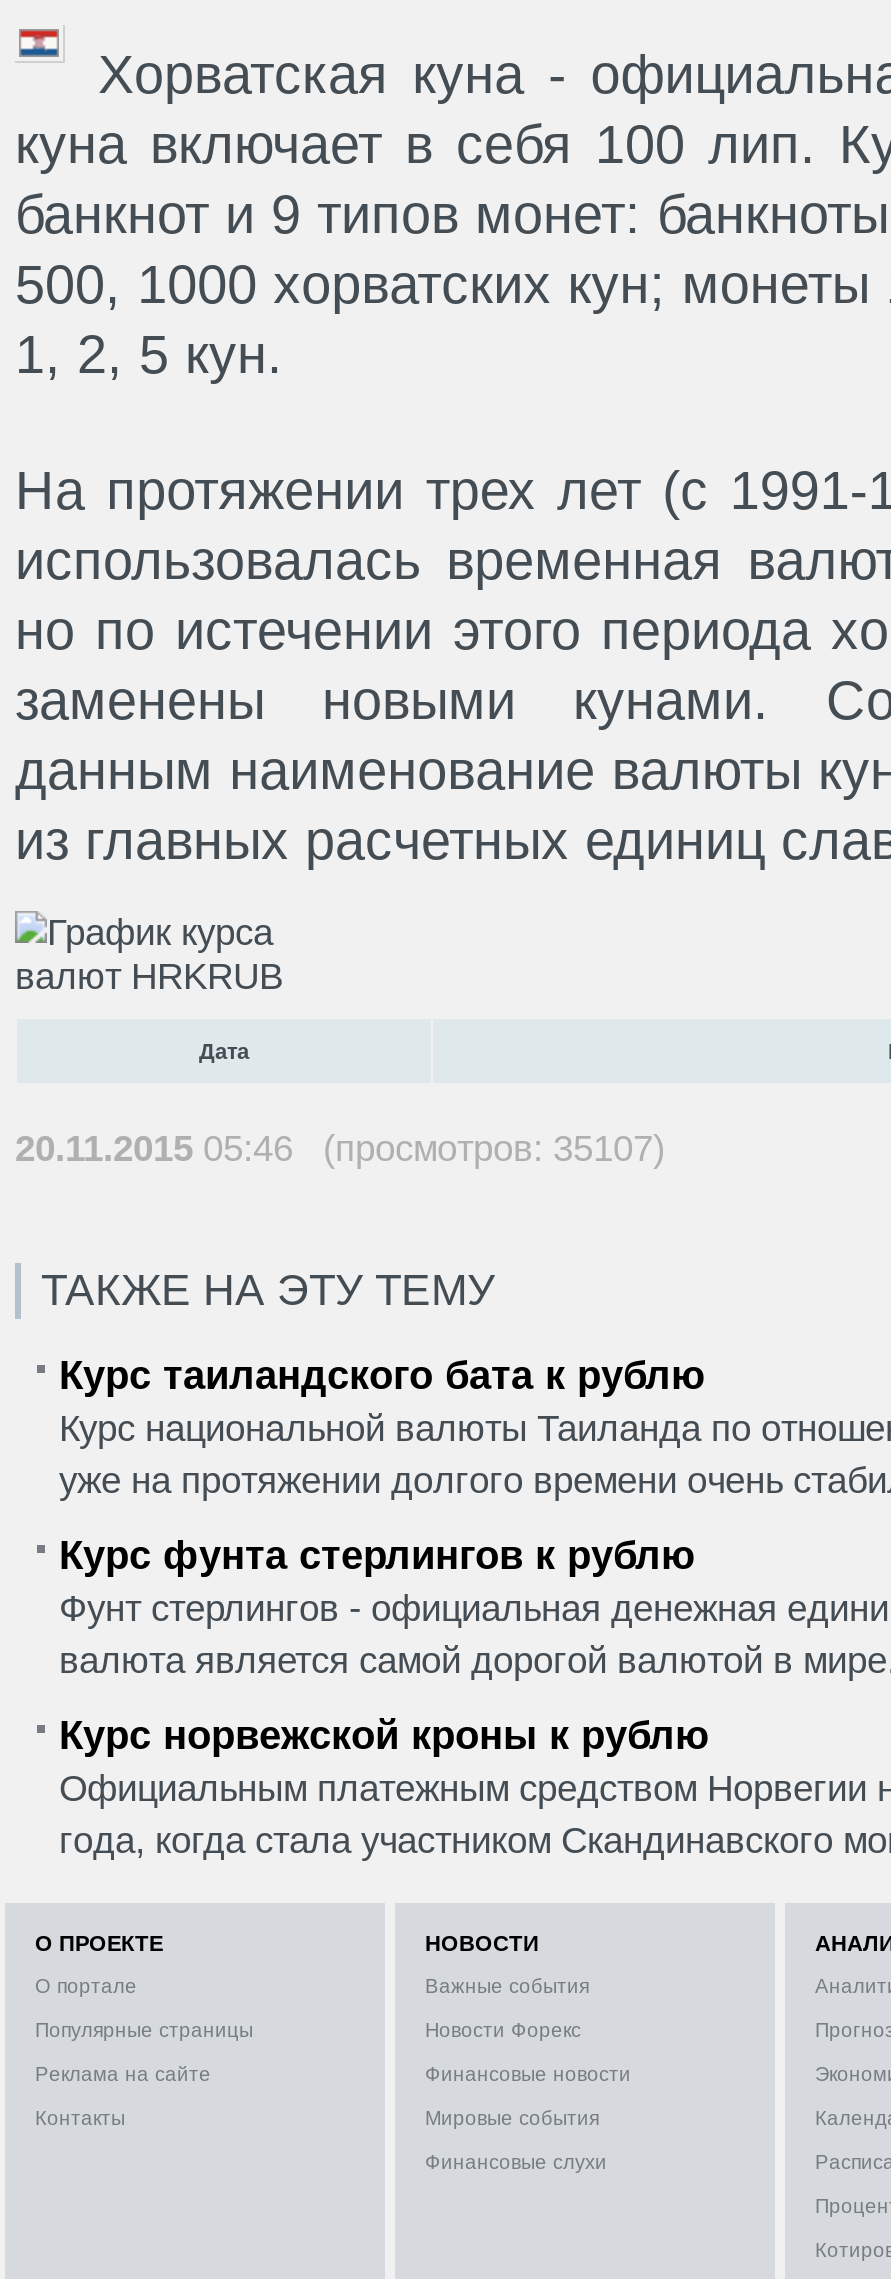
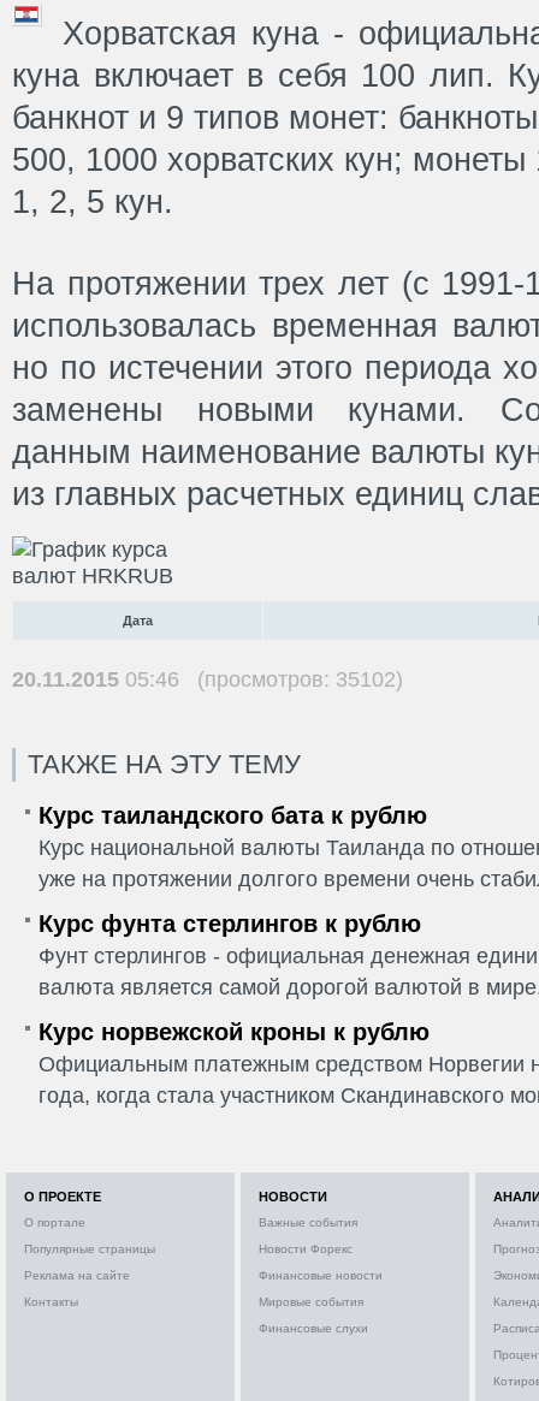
- 20.11.2015 05:46 (просмотров: 35107)
+ 20.11.2015 05:46 (просмотров: 35102)
